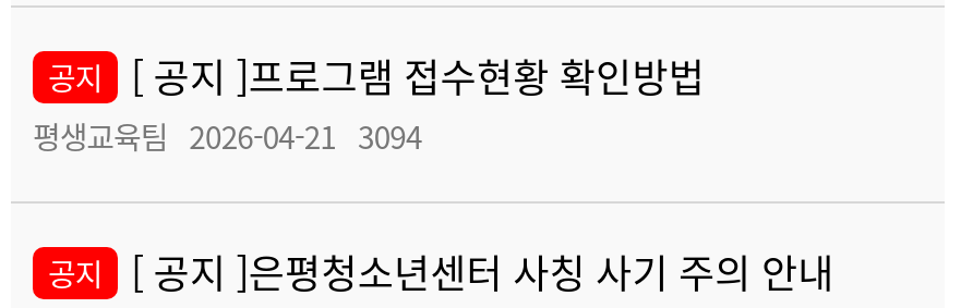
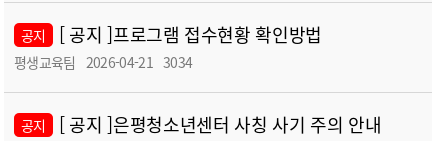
- 평생교육팀 2026-04-21 3094
+ 평생교육팀 2026-04-21 3034
